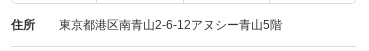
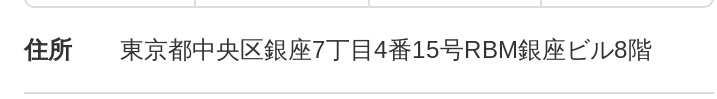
- 東京都港区南青山2-6-12アヌシー青山5階
+ 東京都中央区銀座7丁目4番15号RBM銀座ビル8階
